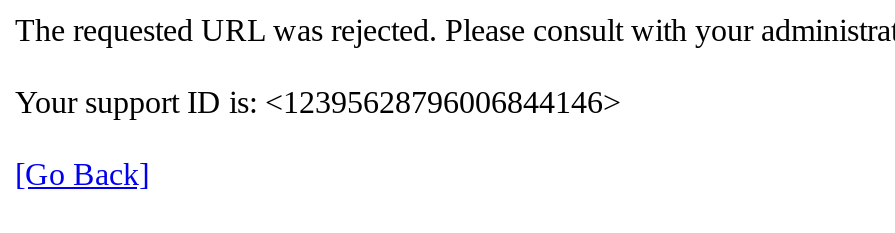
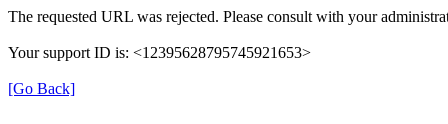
- Your support ID is: <12395628796006844146>
+ Your support ID is: <12395628795745921653>
